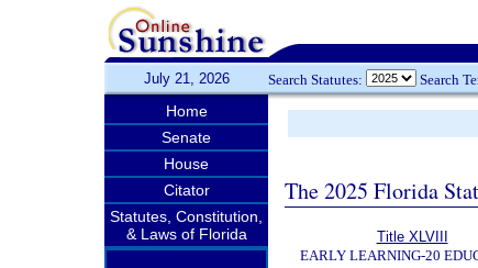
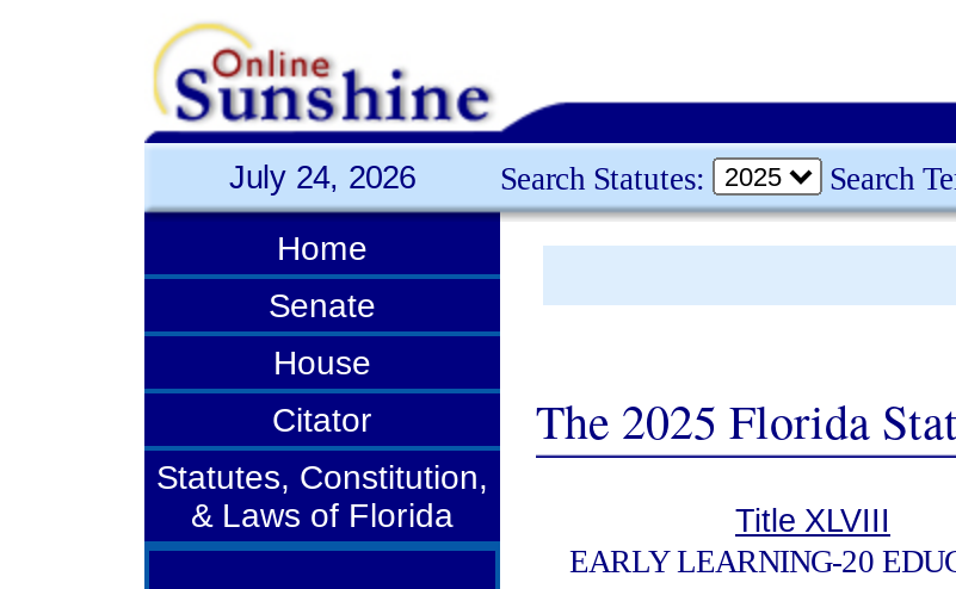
- July 21, 2026
+ July 24, 2026
